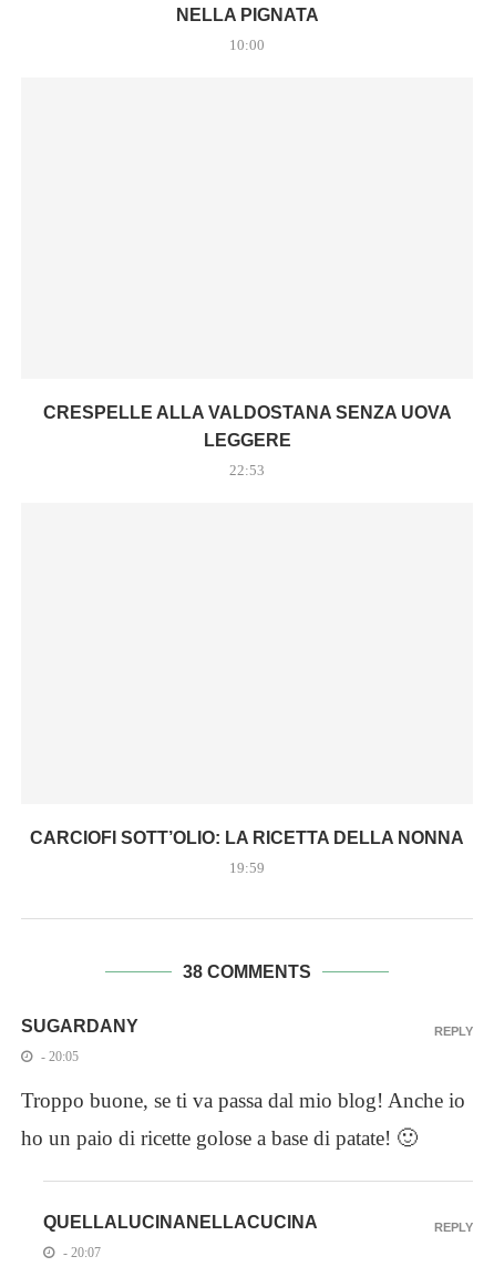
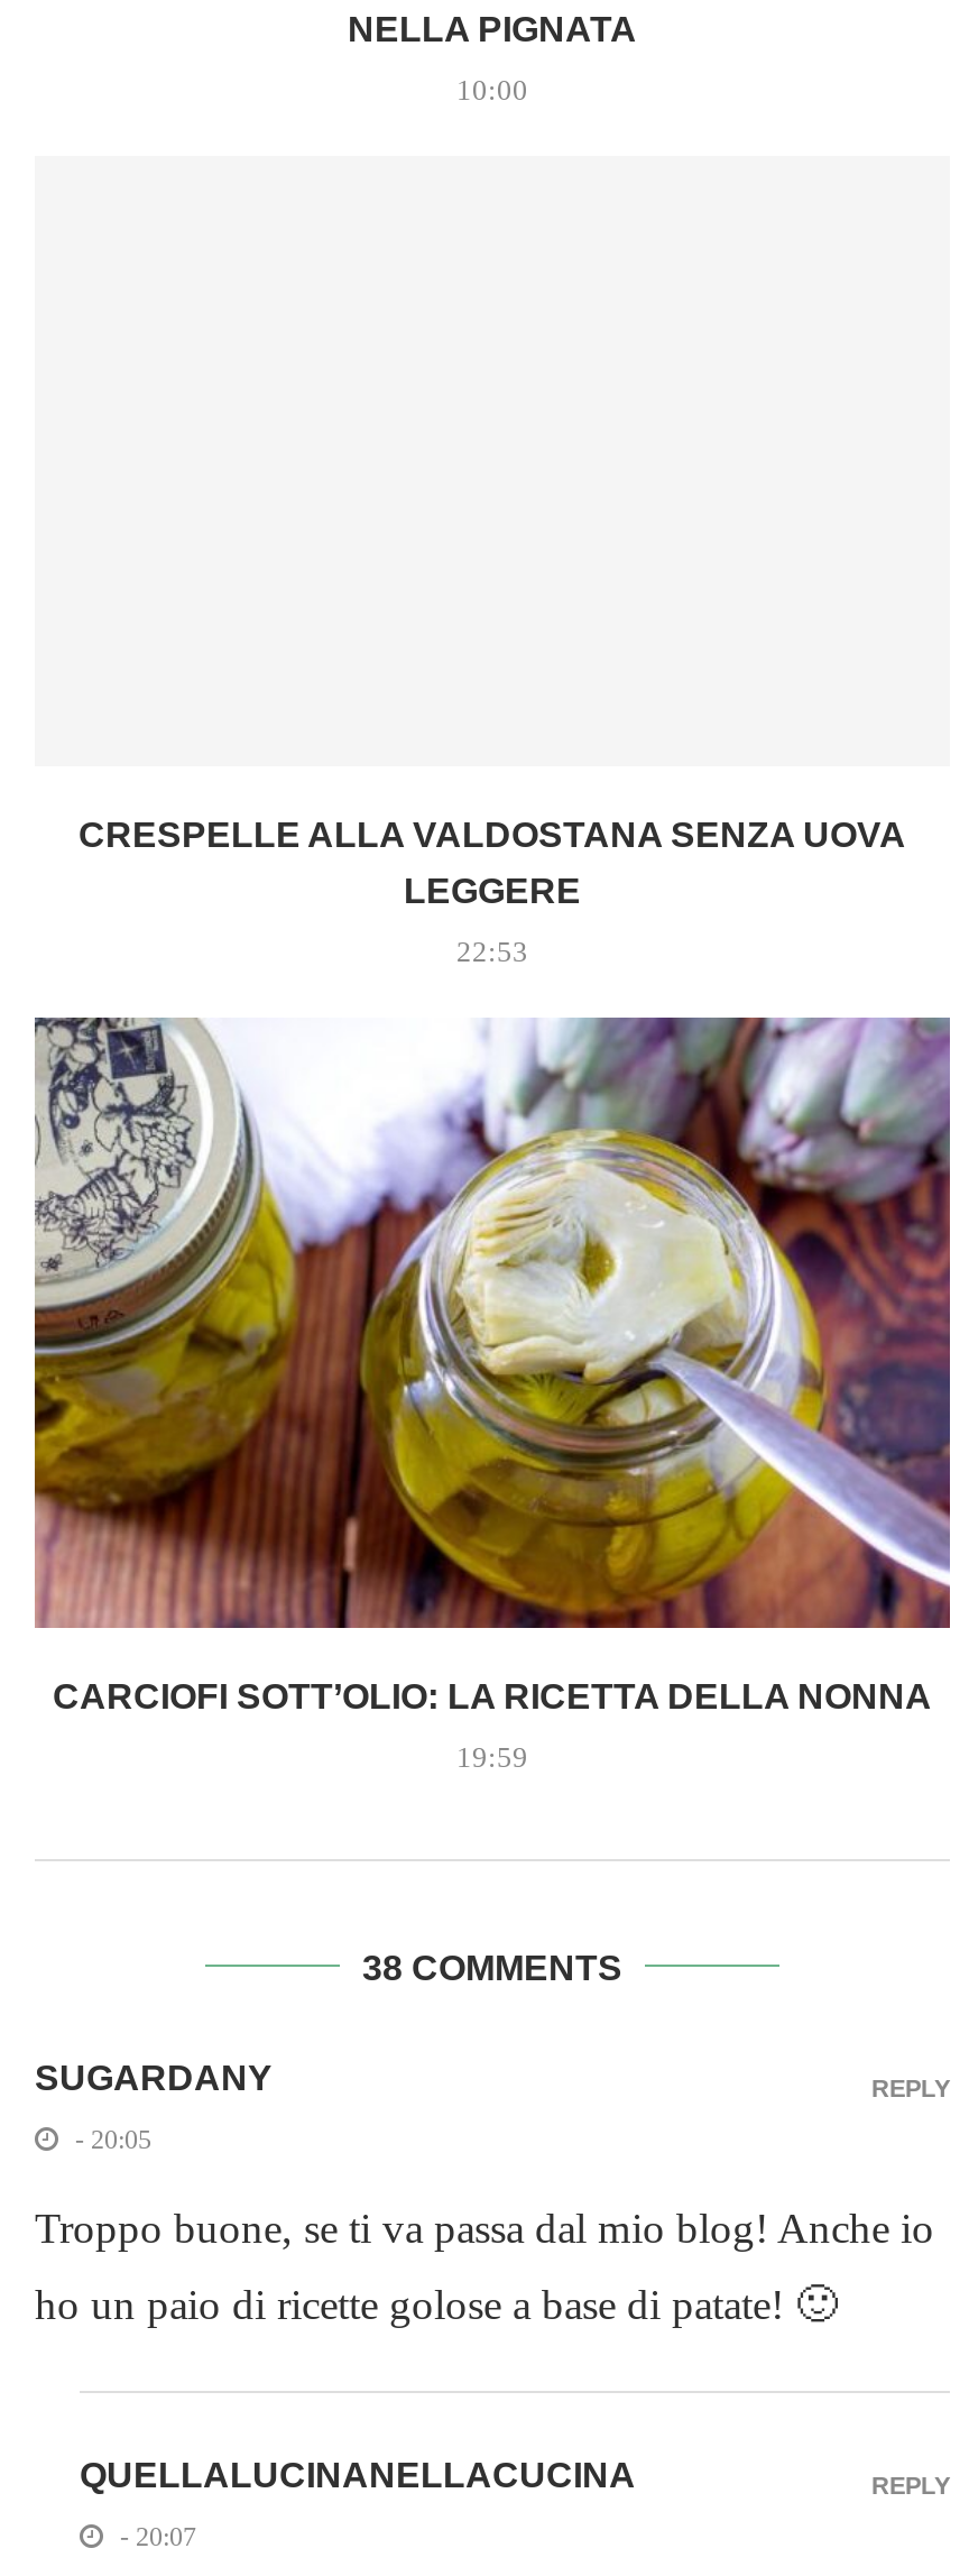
+ [image]
